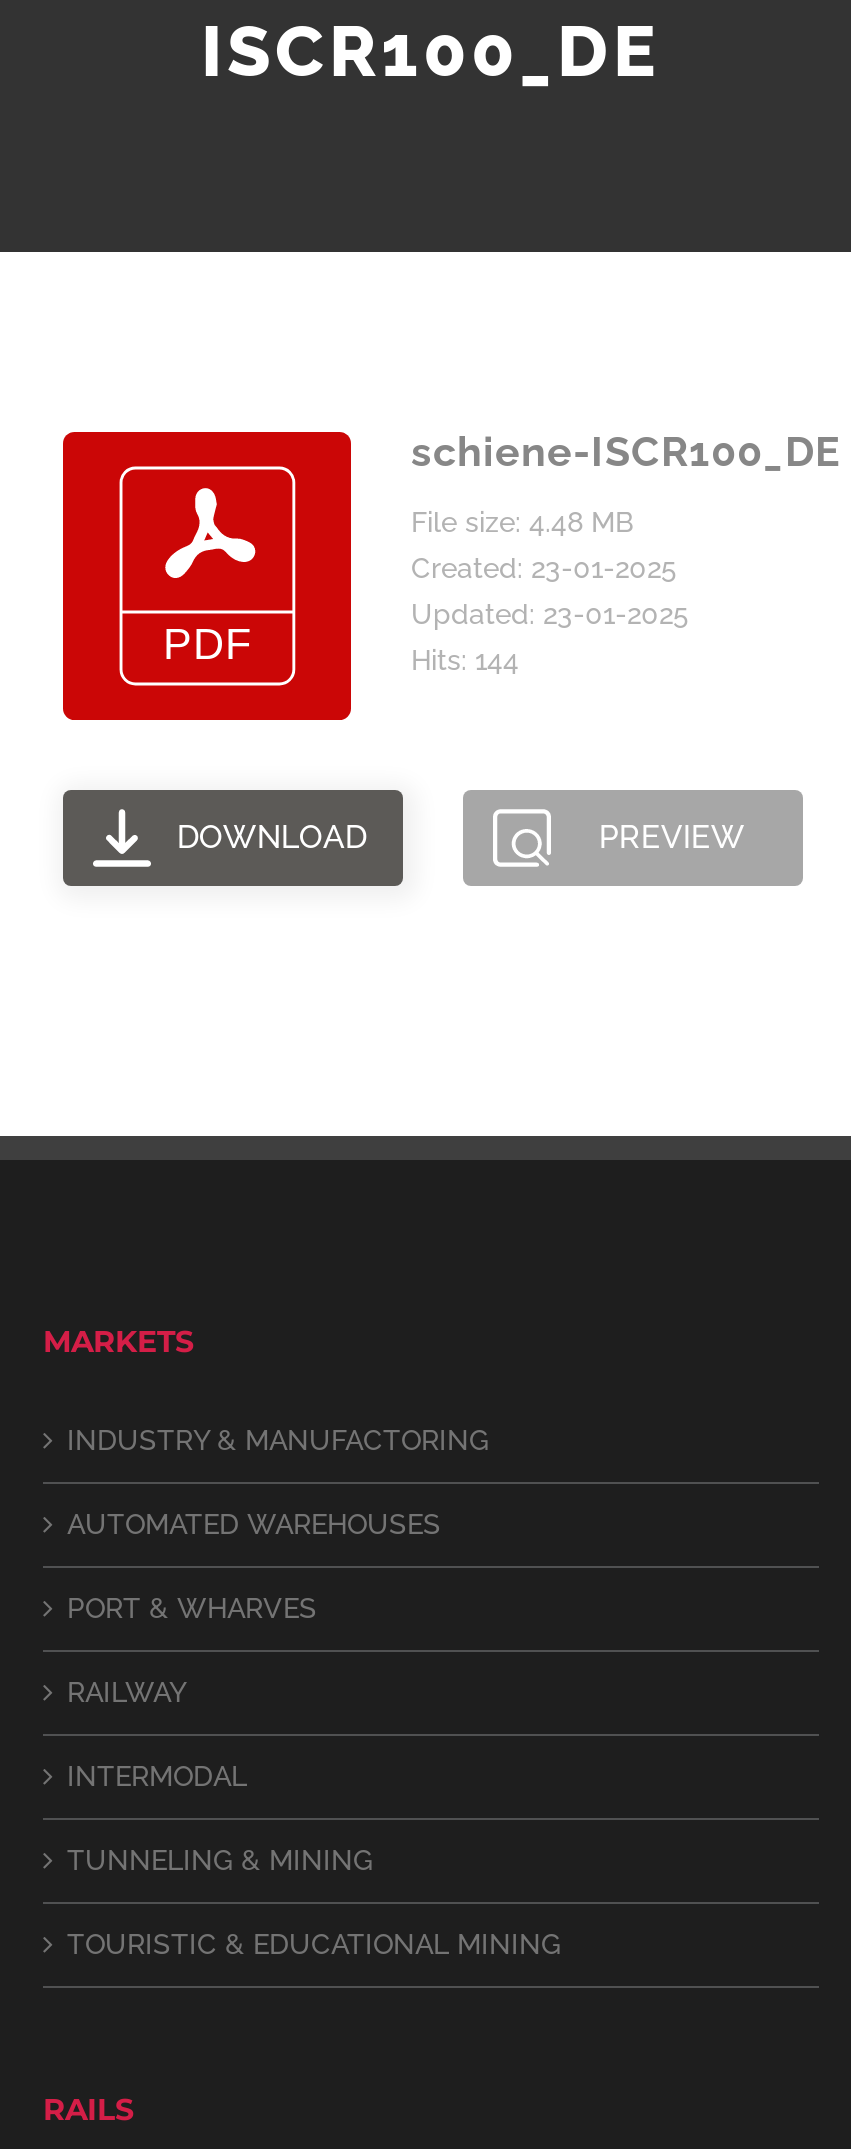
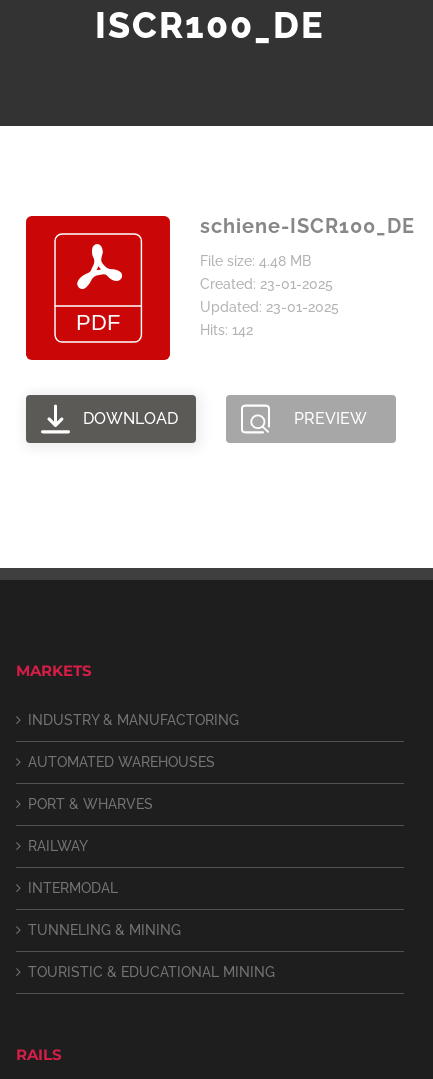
- Hits: 144
+ Hits: 142
